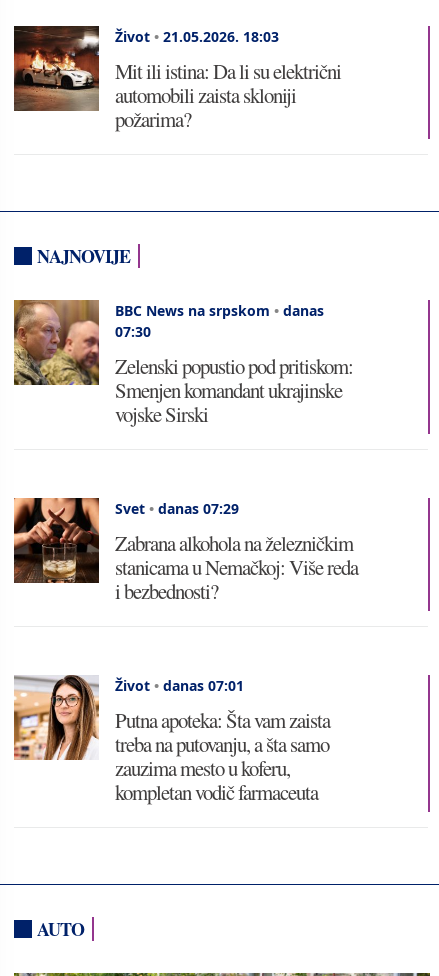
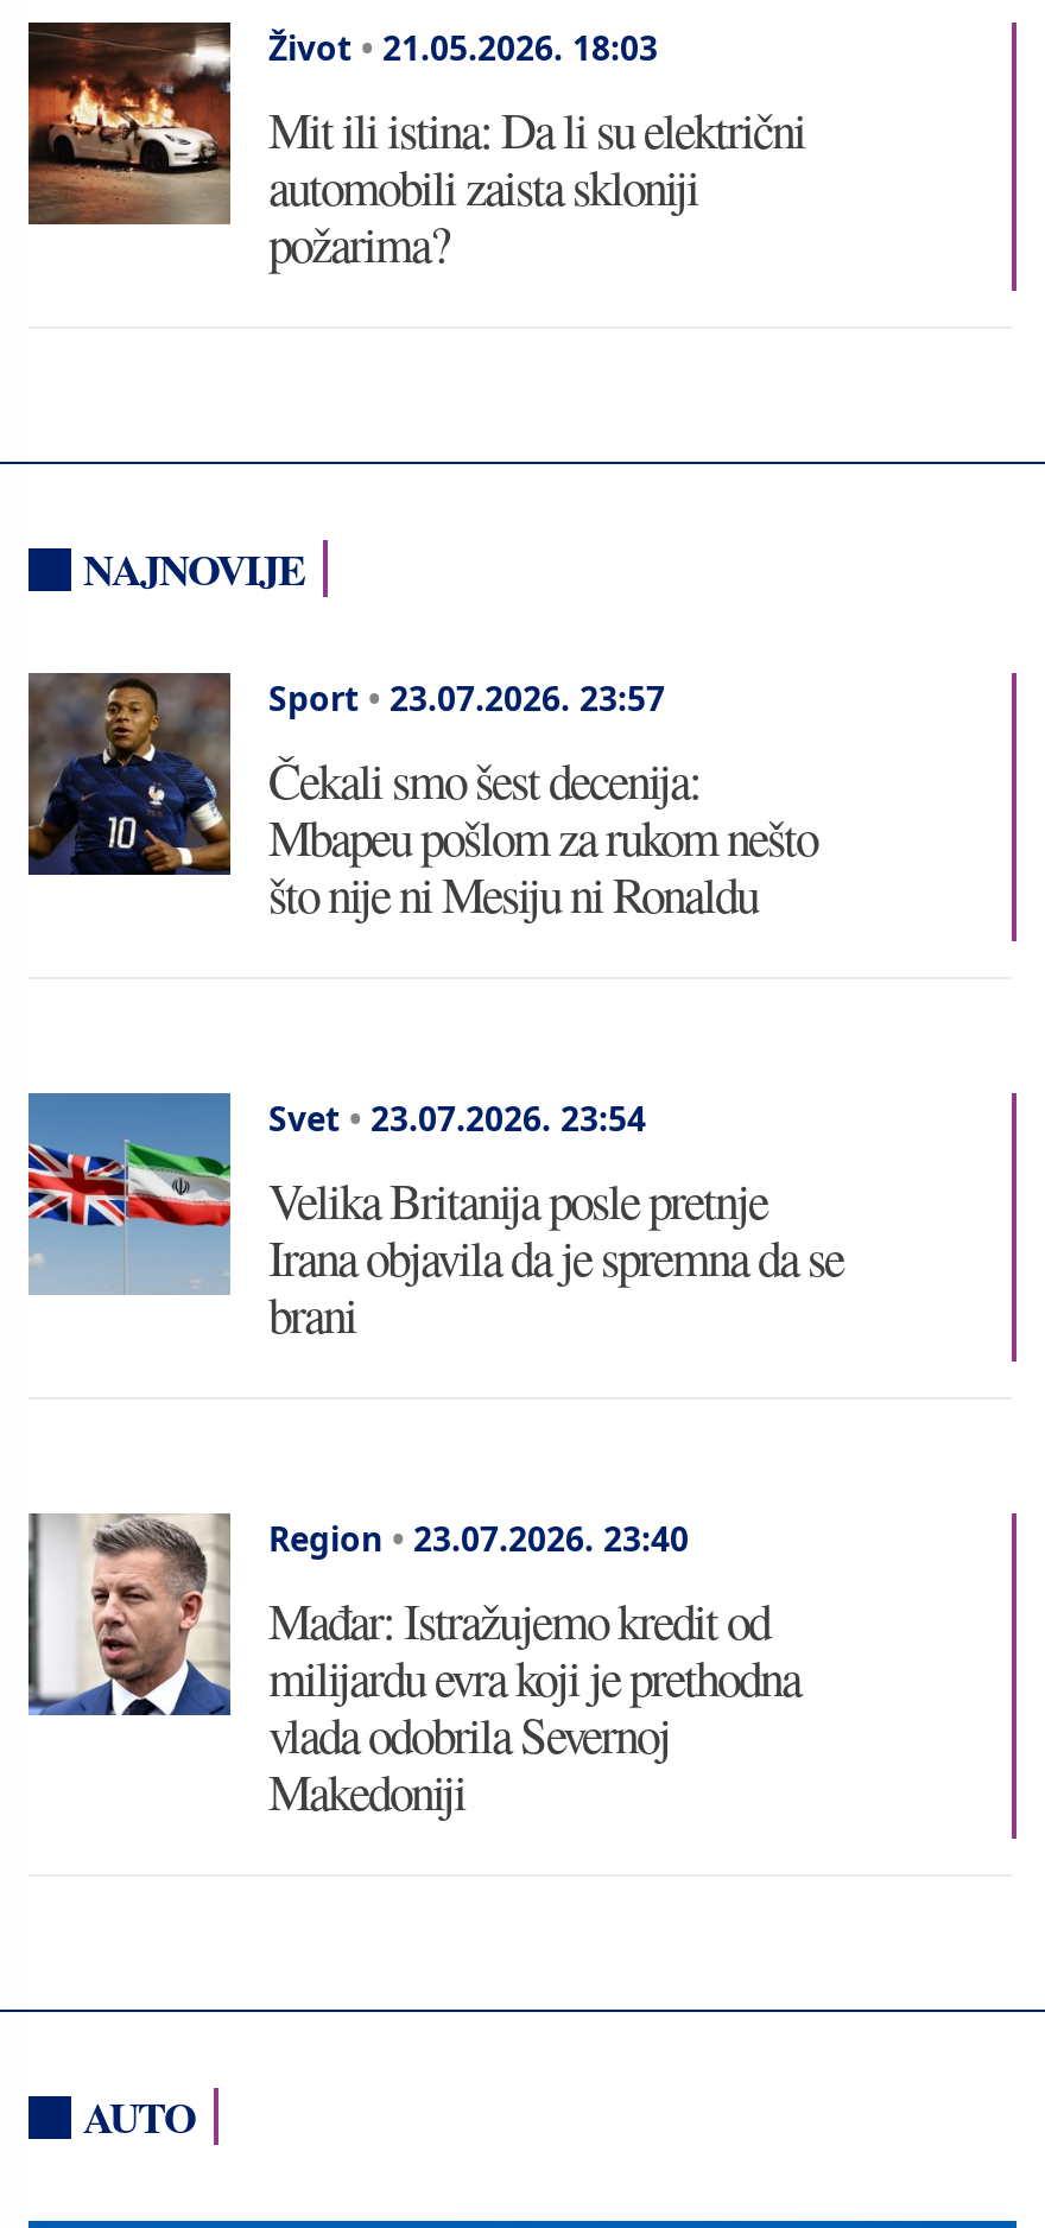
- [image]
- BBC News na srpskom • danas
- 07:30
- Zelenski popustio pod pritiskom:
- Smenjen komandant ukrajinske
- vojske Sirski
+ [image]
+ Sport • 23.07.2026. 23:57
+ Čekali smo šest decenija:
+ Mbapeu pošlom za rukom nešto
+ što nije ni Mesiju ni Ronaldu

- [image]
- Svet • danas 07:29
- Zabrana alkohola na železničkim
- stanicama u Nemačkoj: Više reda
- i bezbednosti?
+ [image]
+ Svet • 23.07.2026. 23:54
+ Velika Britanija posle pretnje
+ Irana objavila da je spremna da se
+ brani

- [image]
- Život • danas 07:01
- Putna apoteka: Šta vam zaista
- treba na putovanju, a šta samo
- zauzima mesto u koferu,
- kompletan vodič farmaceuta
+ [image]
+ Region • 23.07.2026. 23:40
+ Mađar: Istražujemo kredit od
+ milijardu evra koji je prethodna
+ vlada odobrila Severnoj
+ Makedoniji
